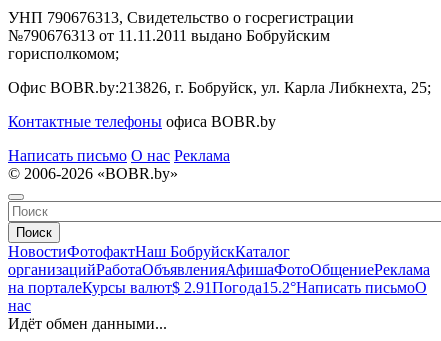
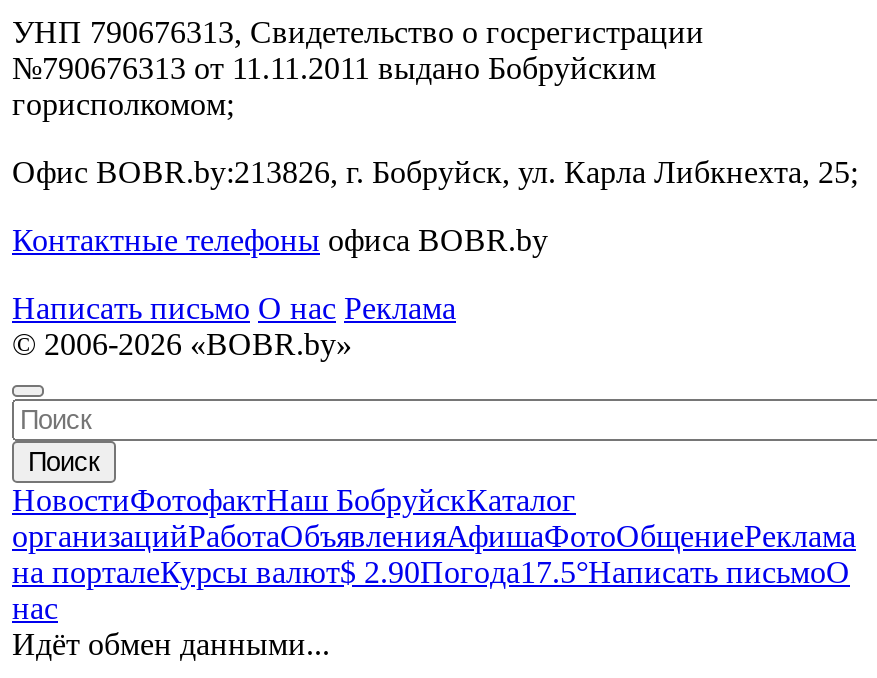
- на порталеКурсы валют$ 2.91Погода15.2°Написать письмоО
+ на порталеКурсы валют$ 2.90Погода17.5°Написать письмоО
